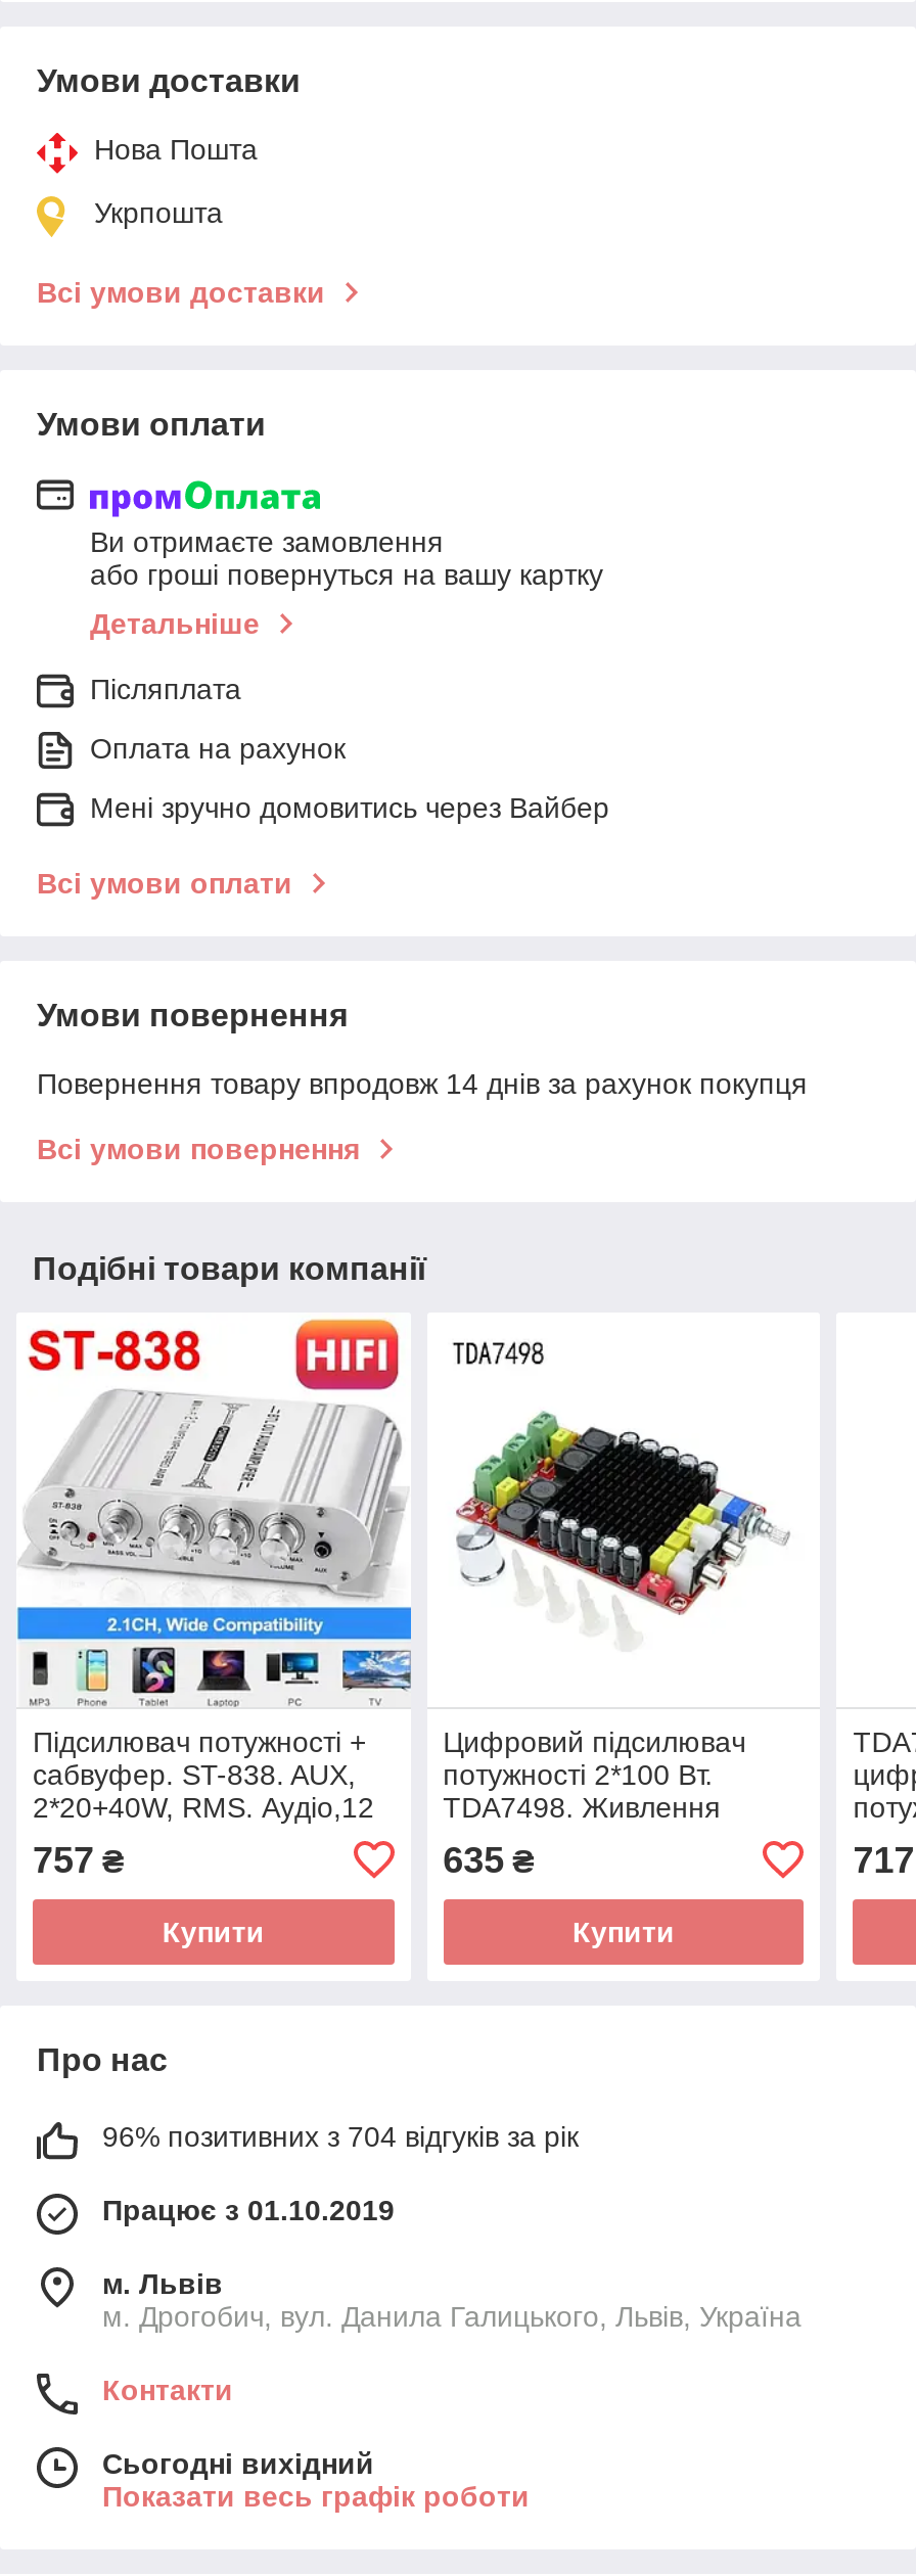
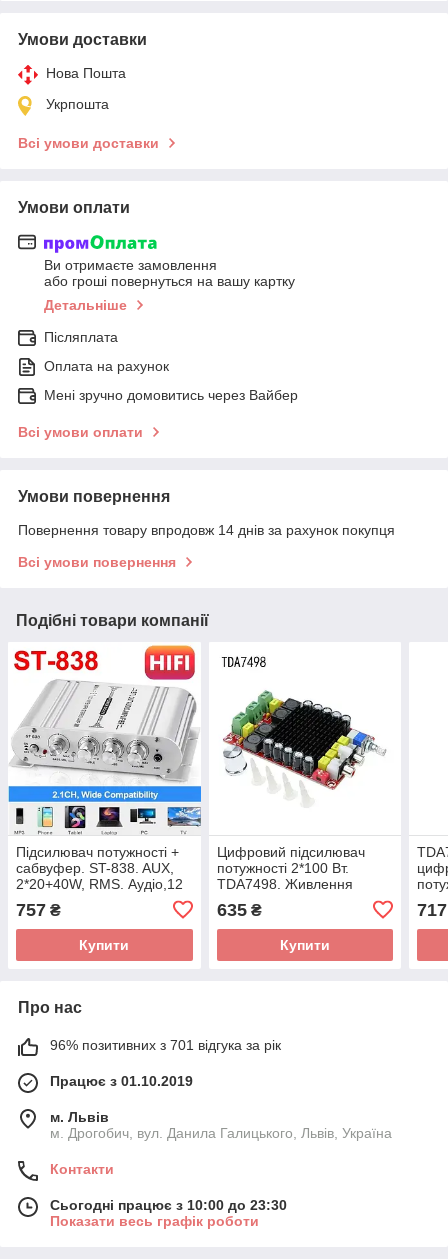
- 96% позитивних з 704 відгуків за рік
+ 96% позитивних з 701 відгука за рік

- Сьогодні вихідний
+ Сьогодні працює з 10:00 до 23:30
